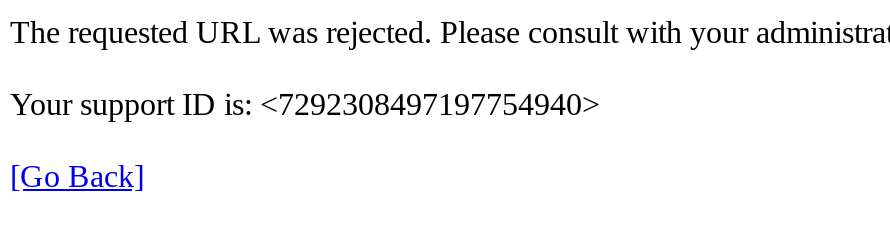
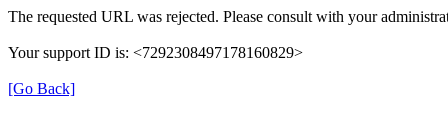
- Your support ID is: <7292308497197754940>
+ Your support ID is: <7292308497178160829>
